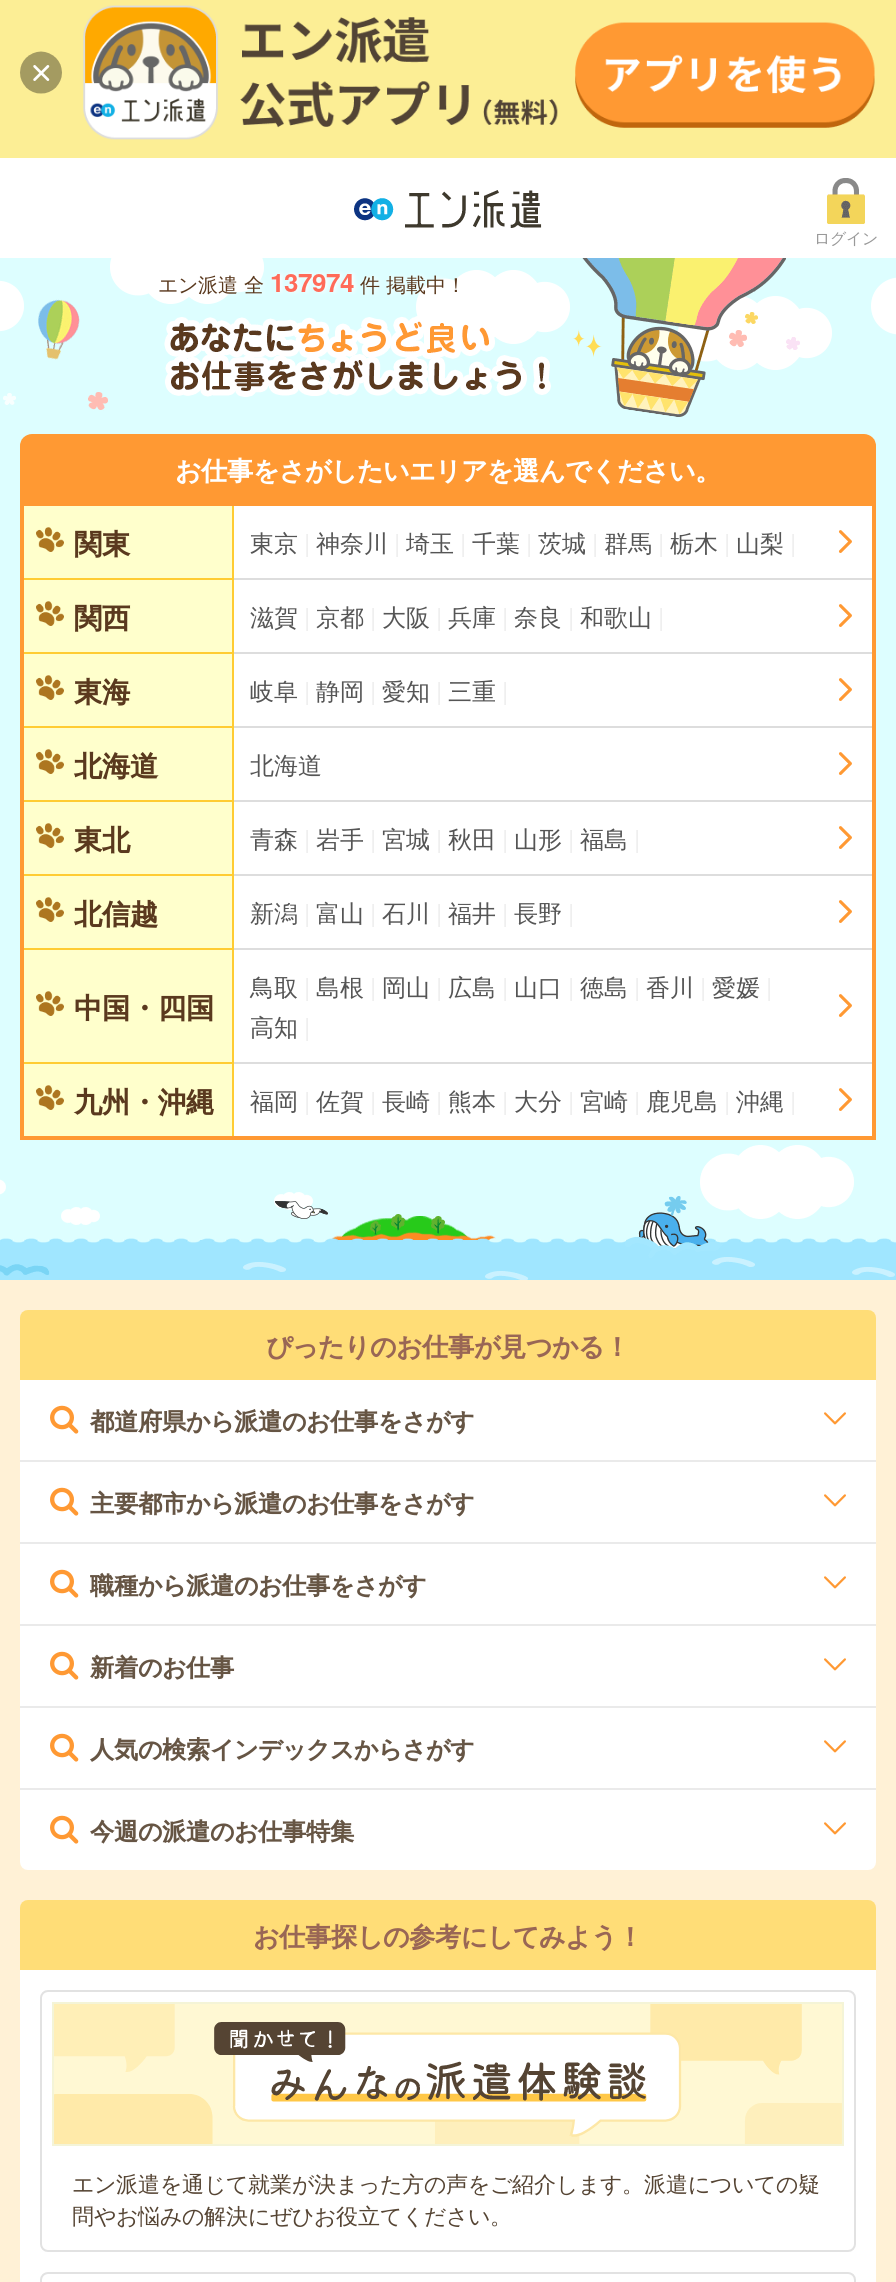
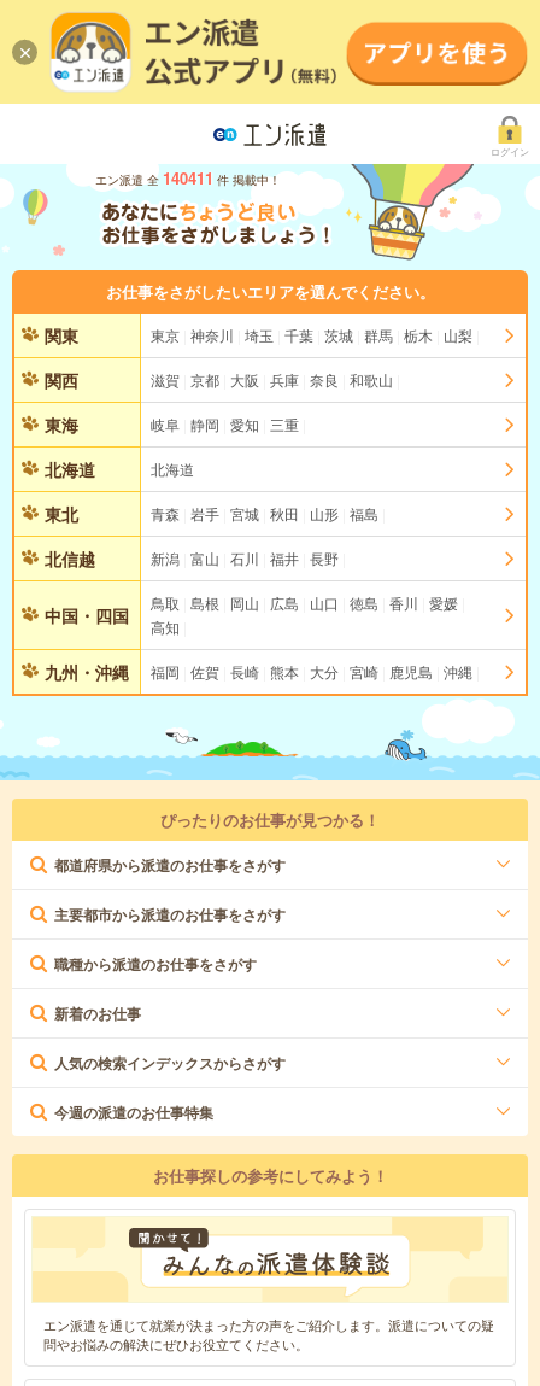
- エン派遣 全 137974 件 掲載中！
+ エン派遣 全 140411 件 掲載中！
